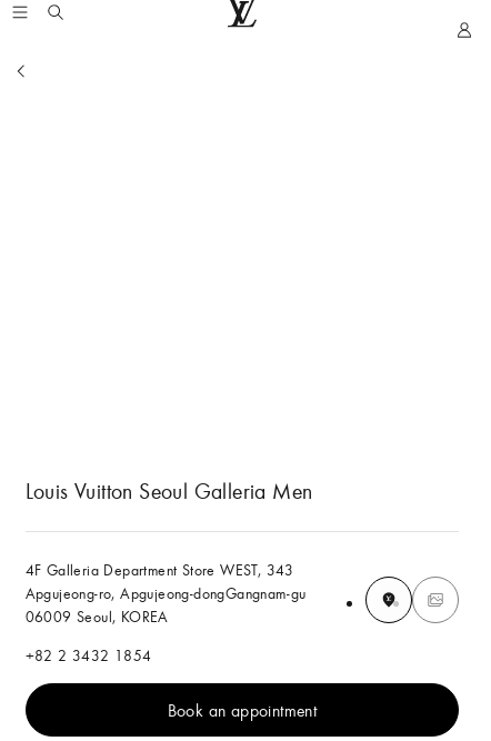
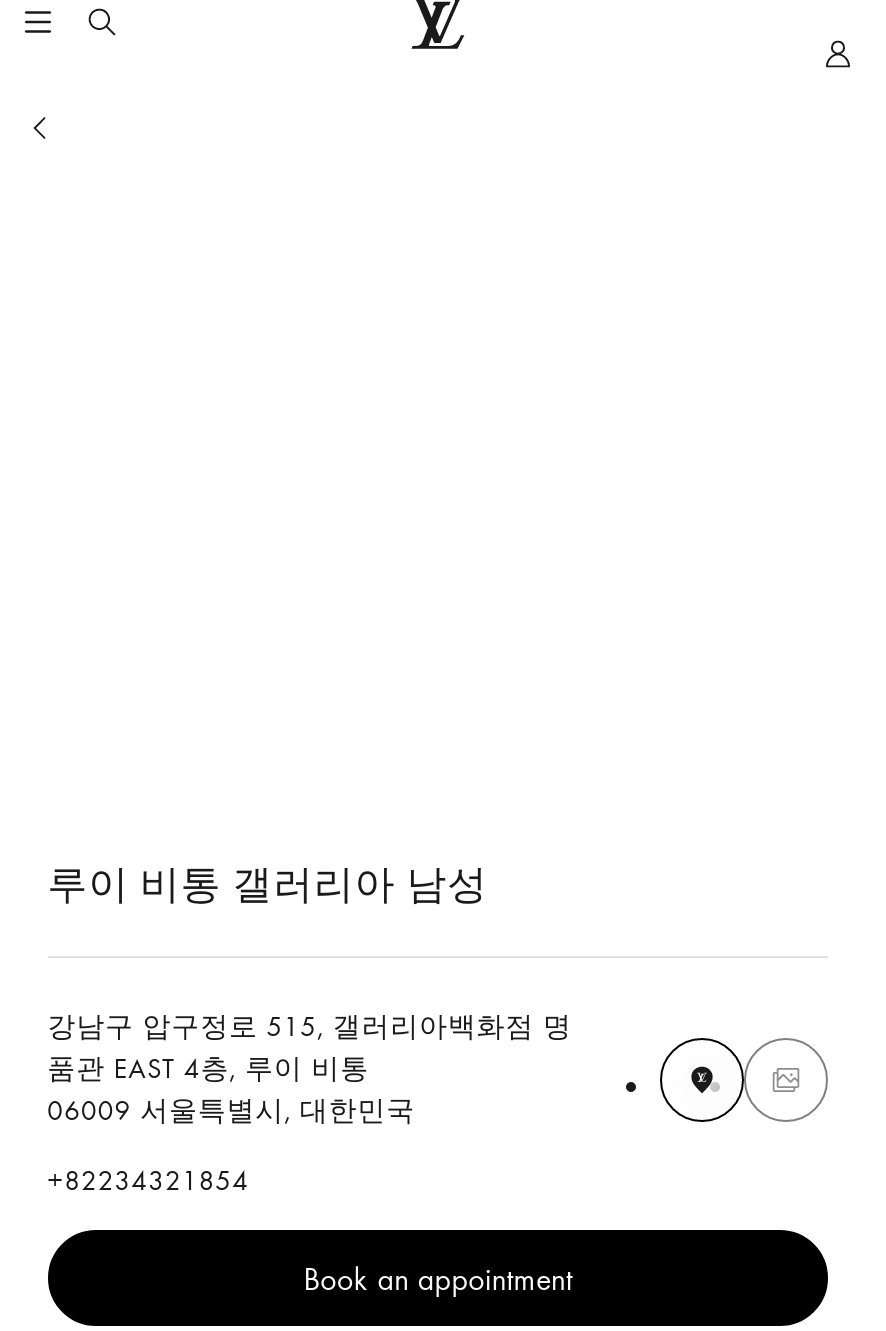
- Louis Vuitton Seoul Galleria Men
+ 루이 비통 갤러리아 남성

- 4F Galleria Department Store WEST, 343
- Apgujeong-ro, Apgujeong-dongGangnam-gu
- 06009 Seoul, KOREA
+ 강남구 압구정로 515, 갤러리아백화점 명
+ 품관 EAST 4층, 루이 비통
+ 06009 서울특별시, 대한민국

- +82 2 3432 1854
+ +82234321854
